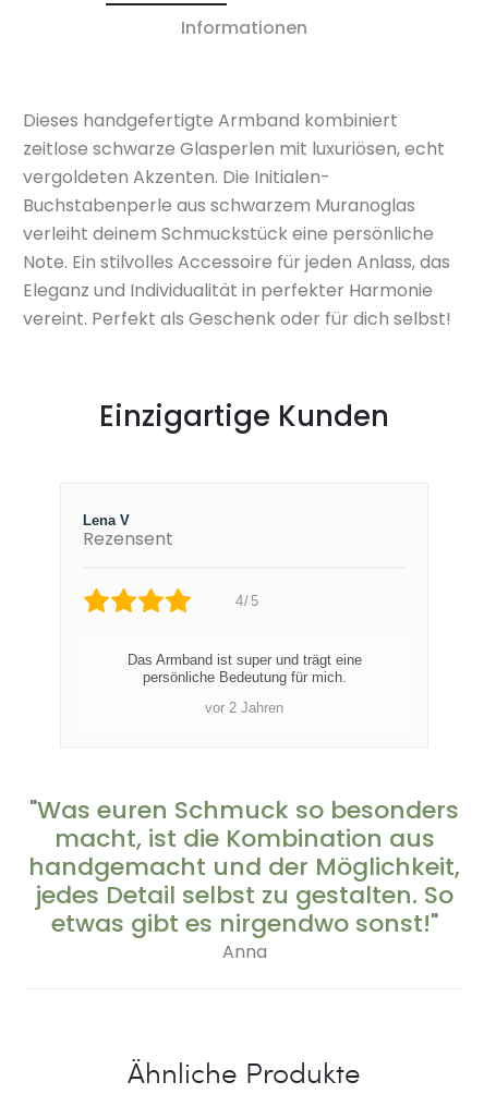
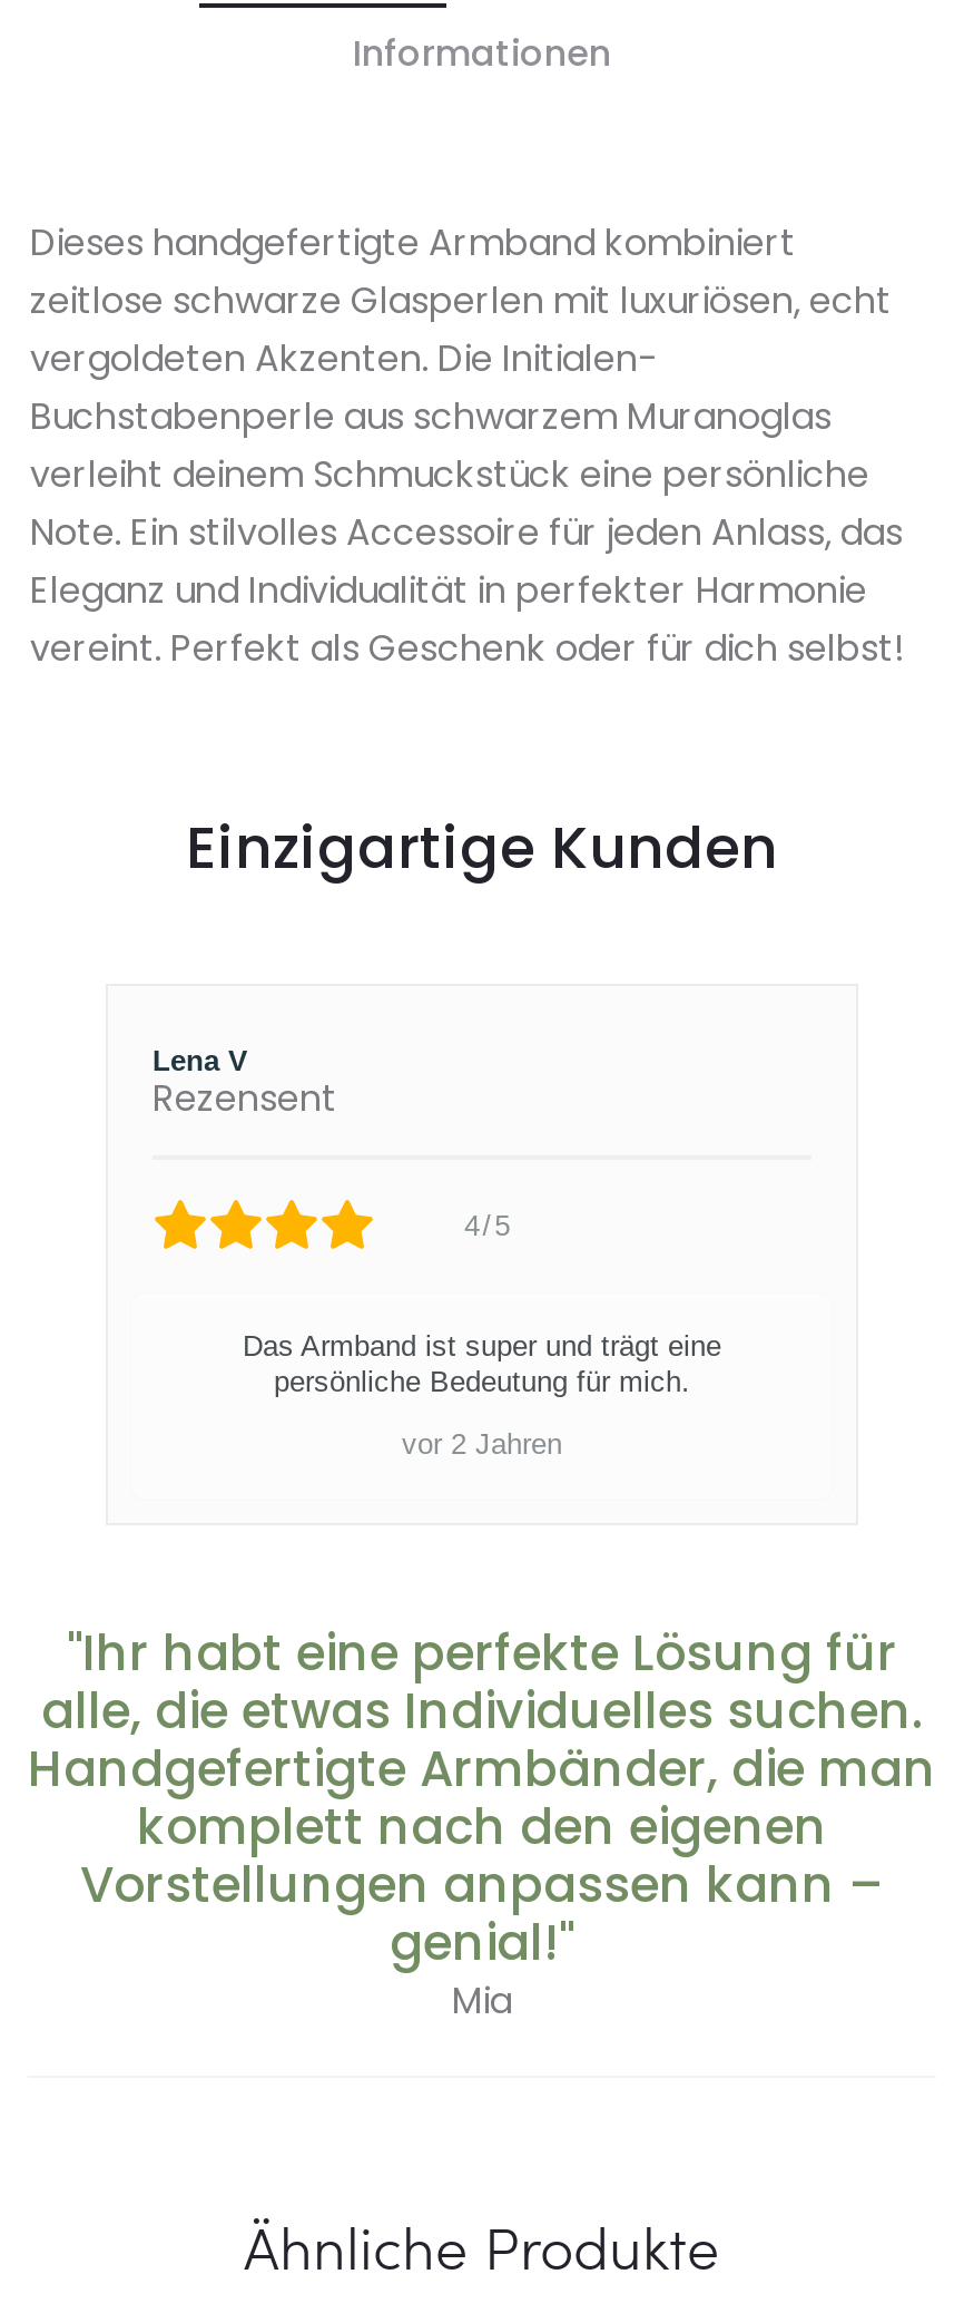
- "Was euren Schmuck so besonders
- macht, ist die Kombination aus
- handgemacht und der Möglichkeit,
- jedes Detail selbst zu gestalten. So
- etwas gibt es nirgendwo sonst!"
- Anna
+ "Ihr habt eine perfekte Lösung für
+ alle, die etwas Individuelles suchen.
+ Handgefertigte Armbänder, die man
+ komplett nach den eigenen
+ Vorstellungen anpassen kann –
+ genial!"
+ Mia
